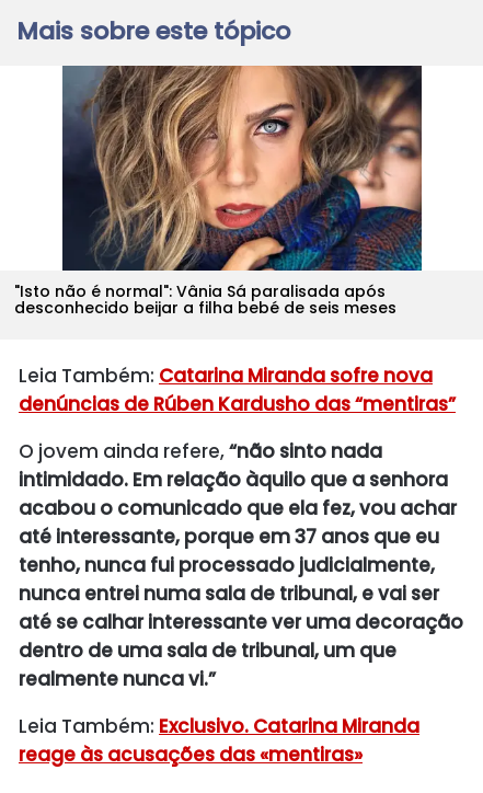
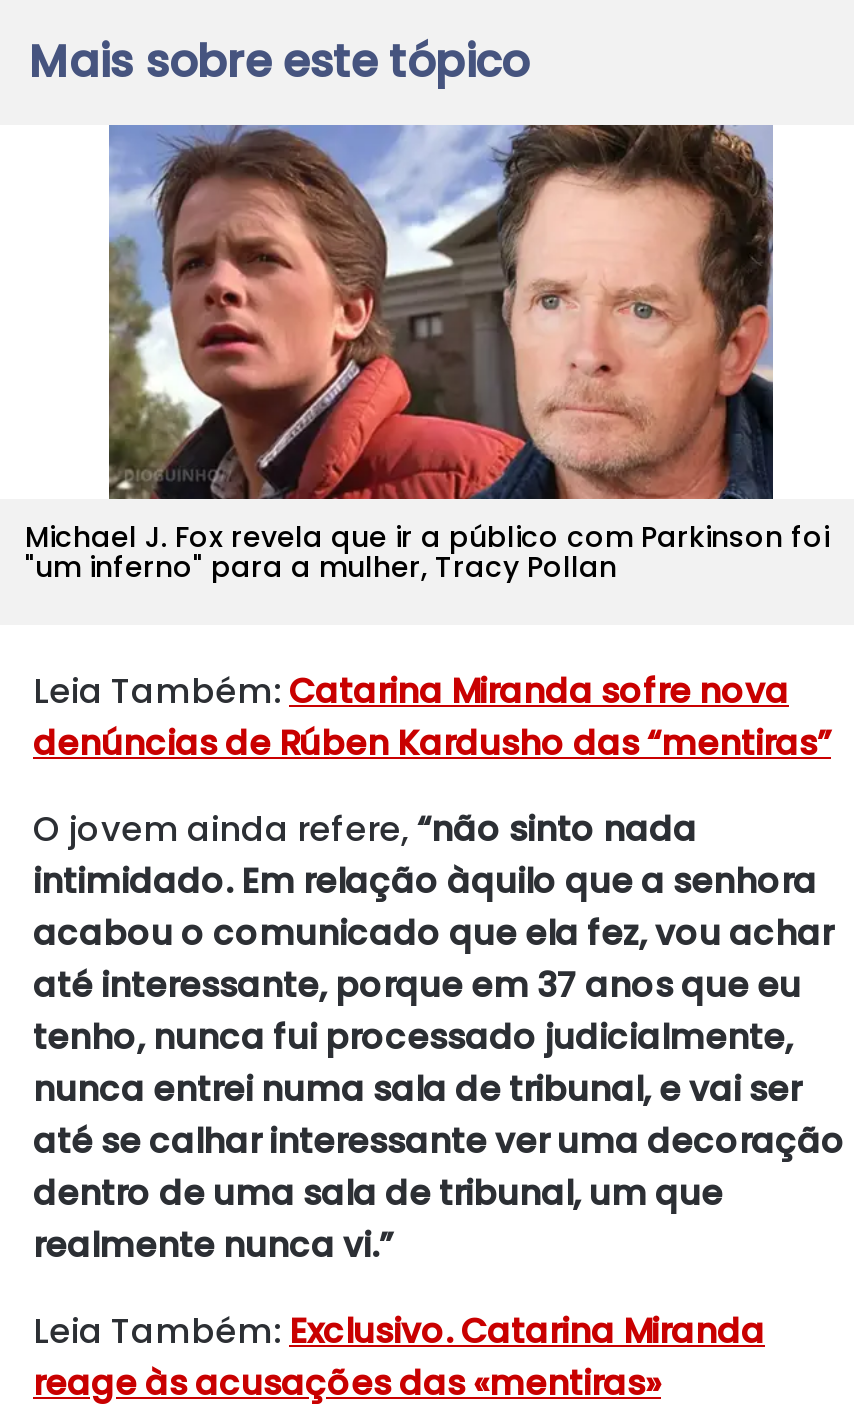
- [image]
- "Isto não é normal": Vânia Sá paralisada após
- desconhecido beijar a filha bebé de seis meses
+ [image]
+ Michael J. Fox revela que ir a público com Parkinson foi
+ "um inferno" para a mulher, Tracy Pollan
